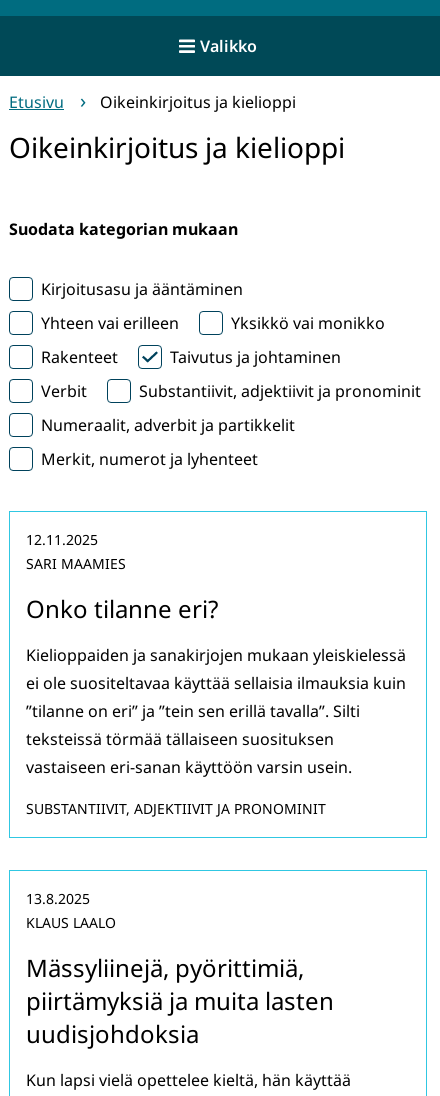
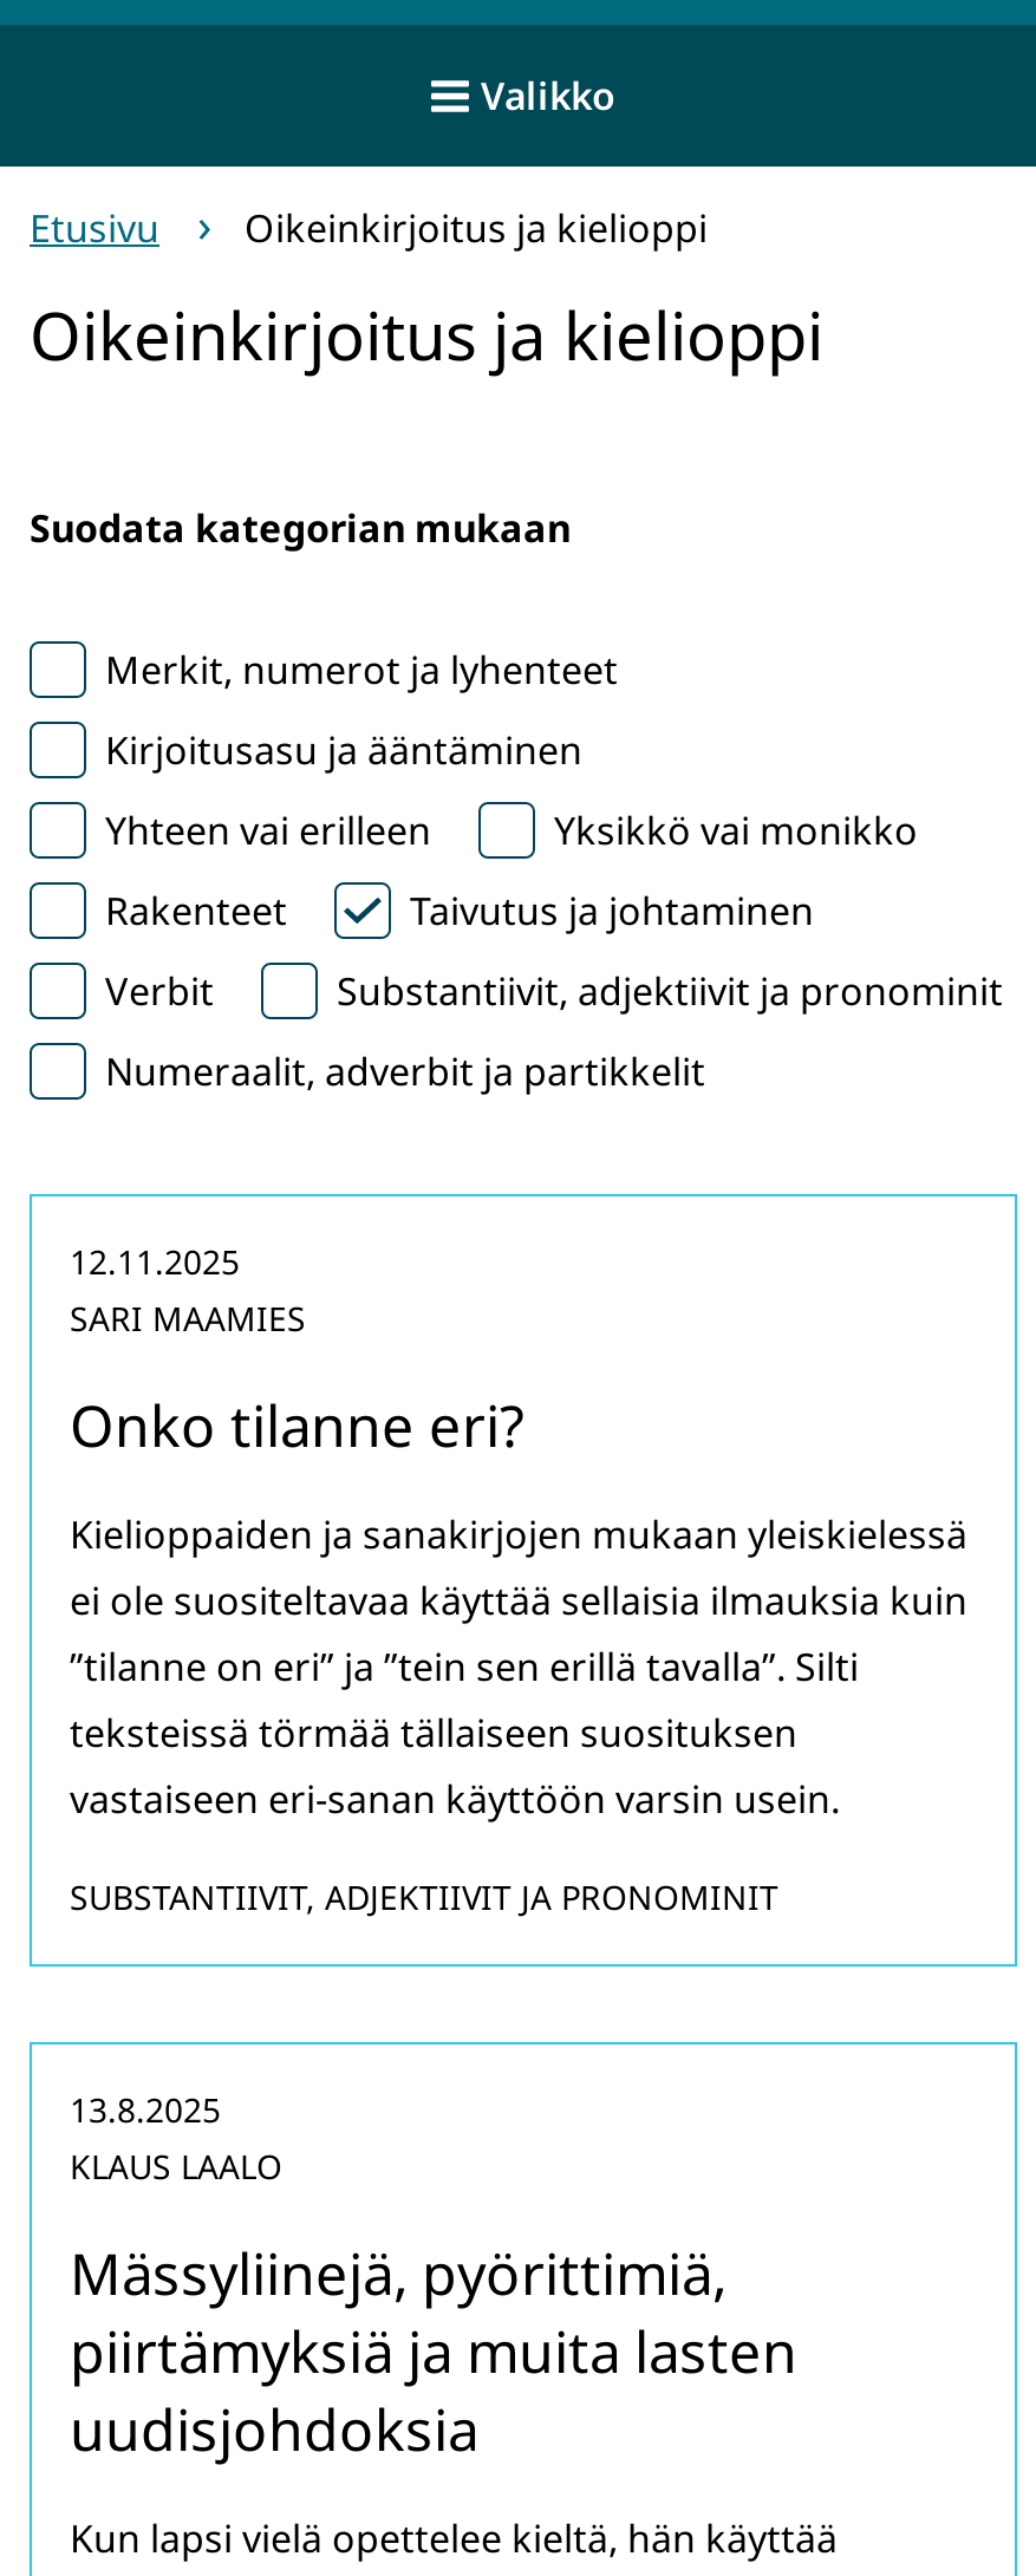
moved down: Kirjoitusasu ja ääntäminen | Yhteen vai erilleen | Yksikkö vai monikko | Rakenteet | Taivutus ja johtaminen | Verbit | Substantiivit, adjektiivit ja pronominit | Numeraalit, adverbit ja partikkelit

moved up: Merkit, numerot ja lyhenteet
